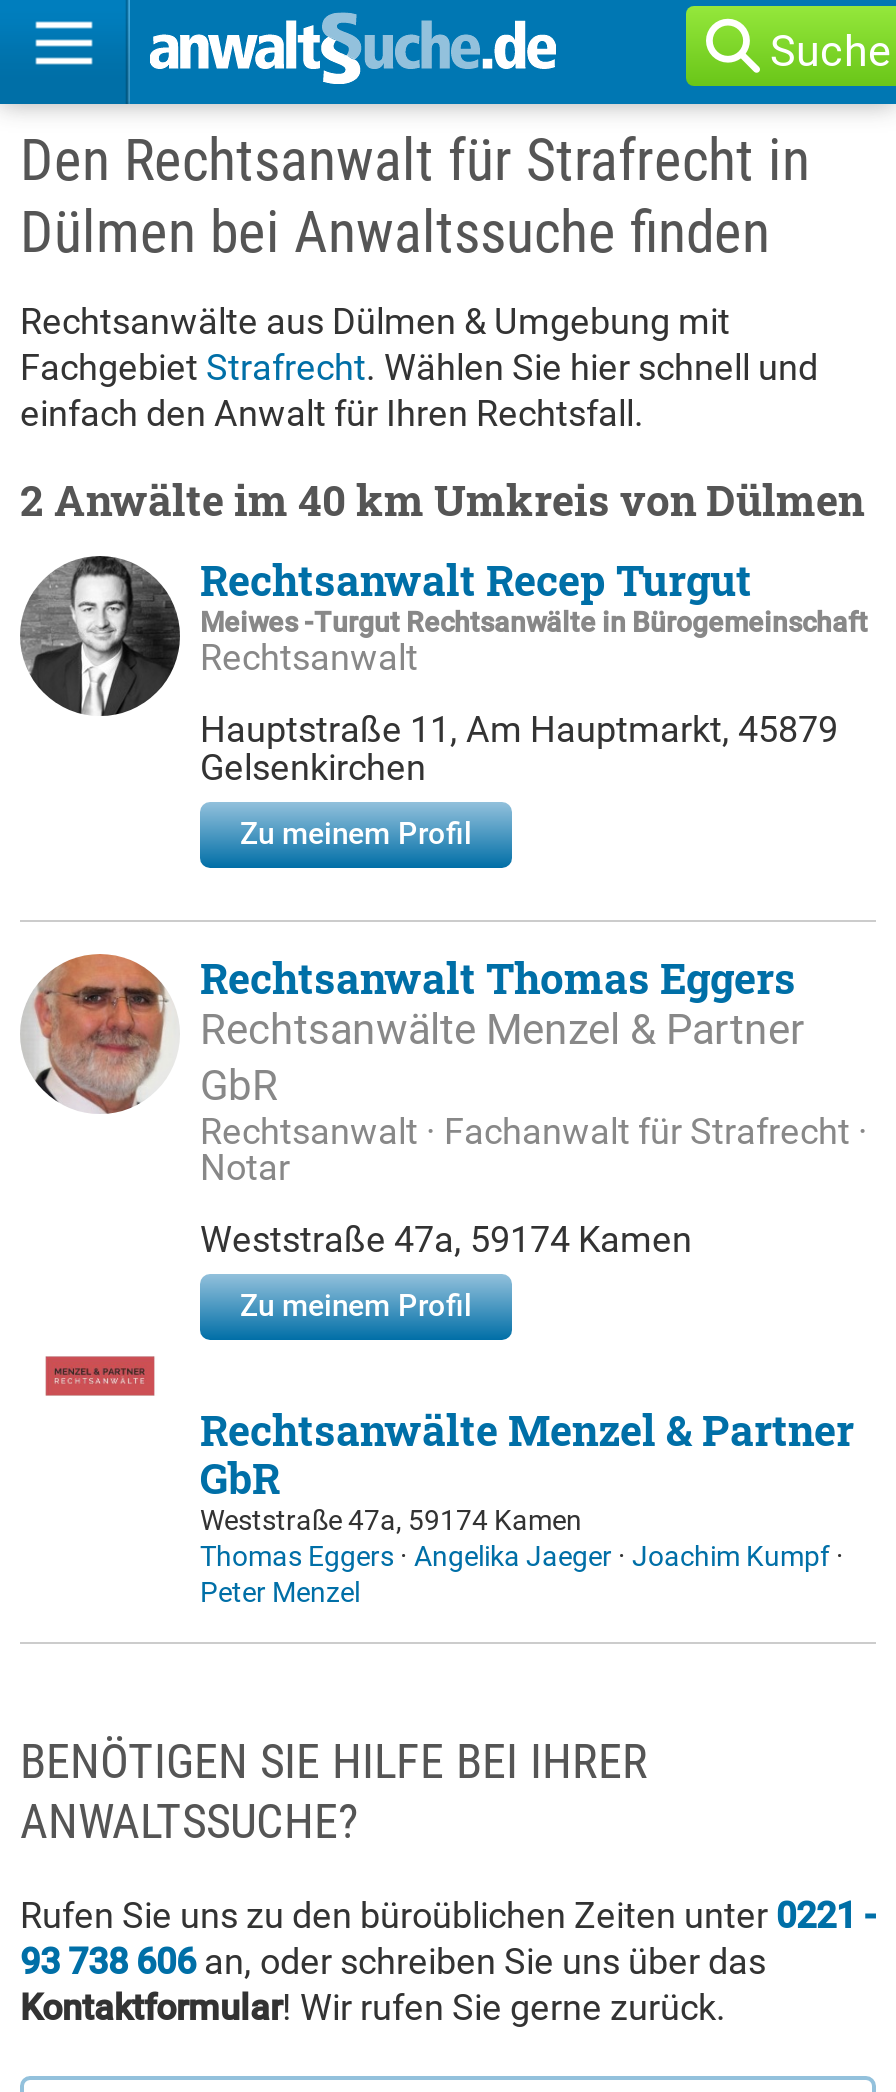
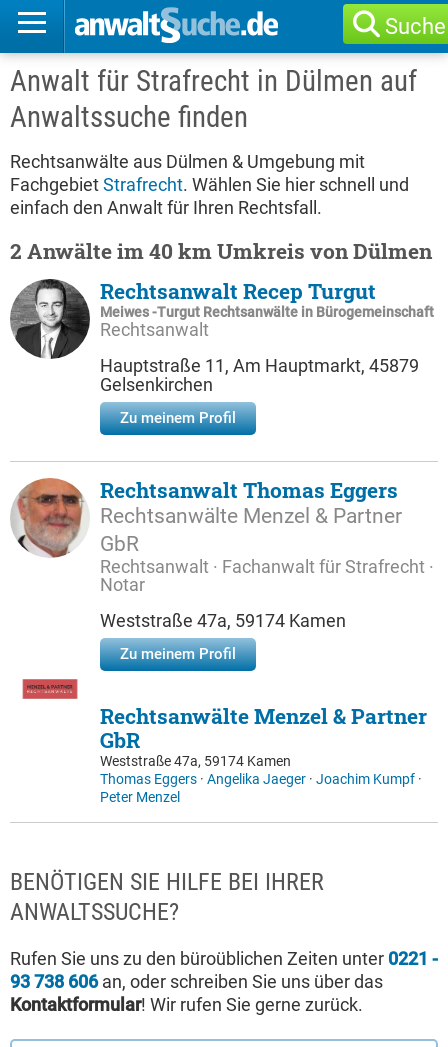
- Den Rechtsanwalt für Strafrecht in
- Dülmen bei Anwaltssuche finden
+ Anwalt für Strafrecht in Dülmen auf
+ Anwaltssuche finden
